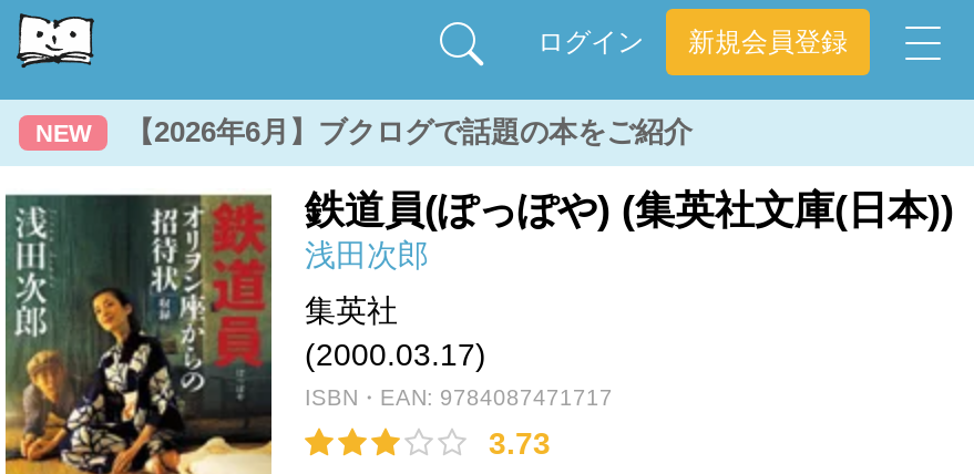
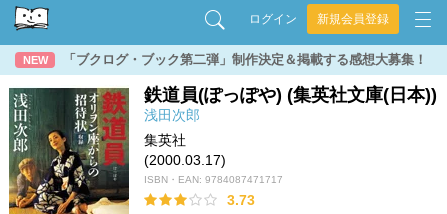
- 【2026年6月】ブクログで話題の本をご紹介
+ 「ブクログ・ブック第二弾」制作決定＆掲載する感想大募集！
